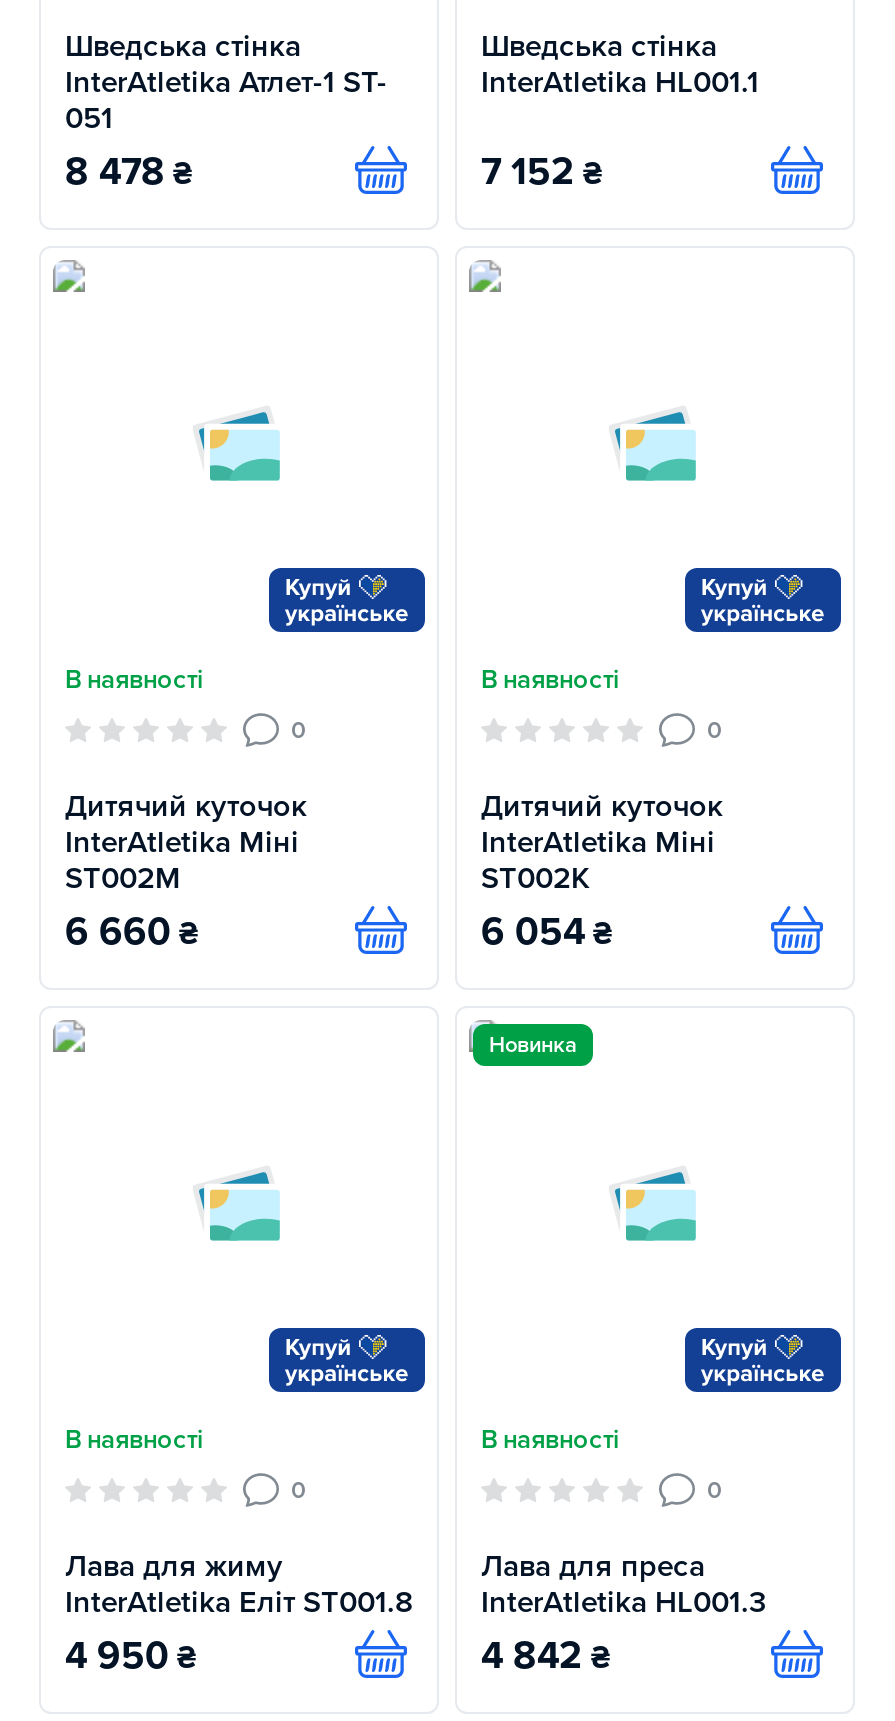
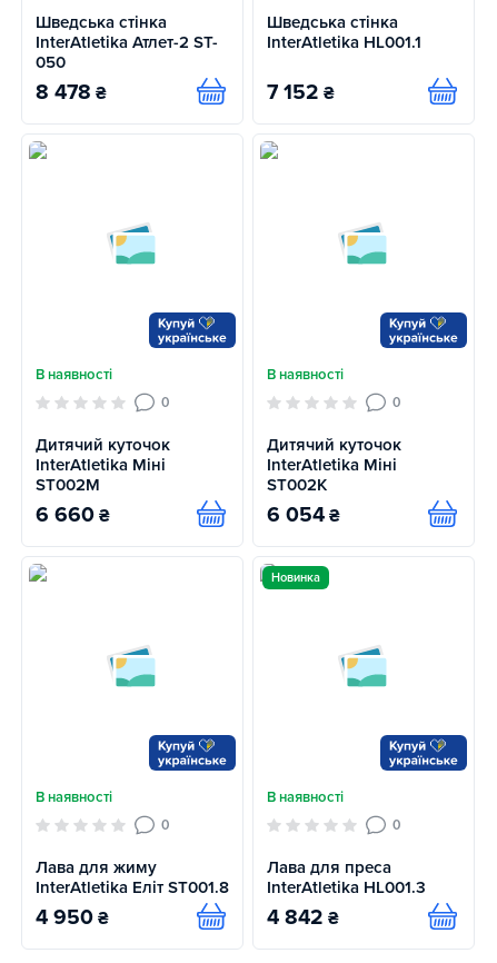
- InterAtletika Атлет-1 ST-
+ InterAtletika Атлет-2 ST-

- 051
+ 050
